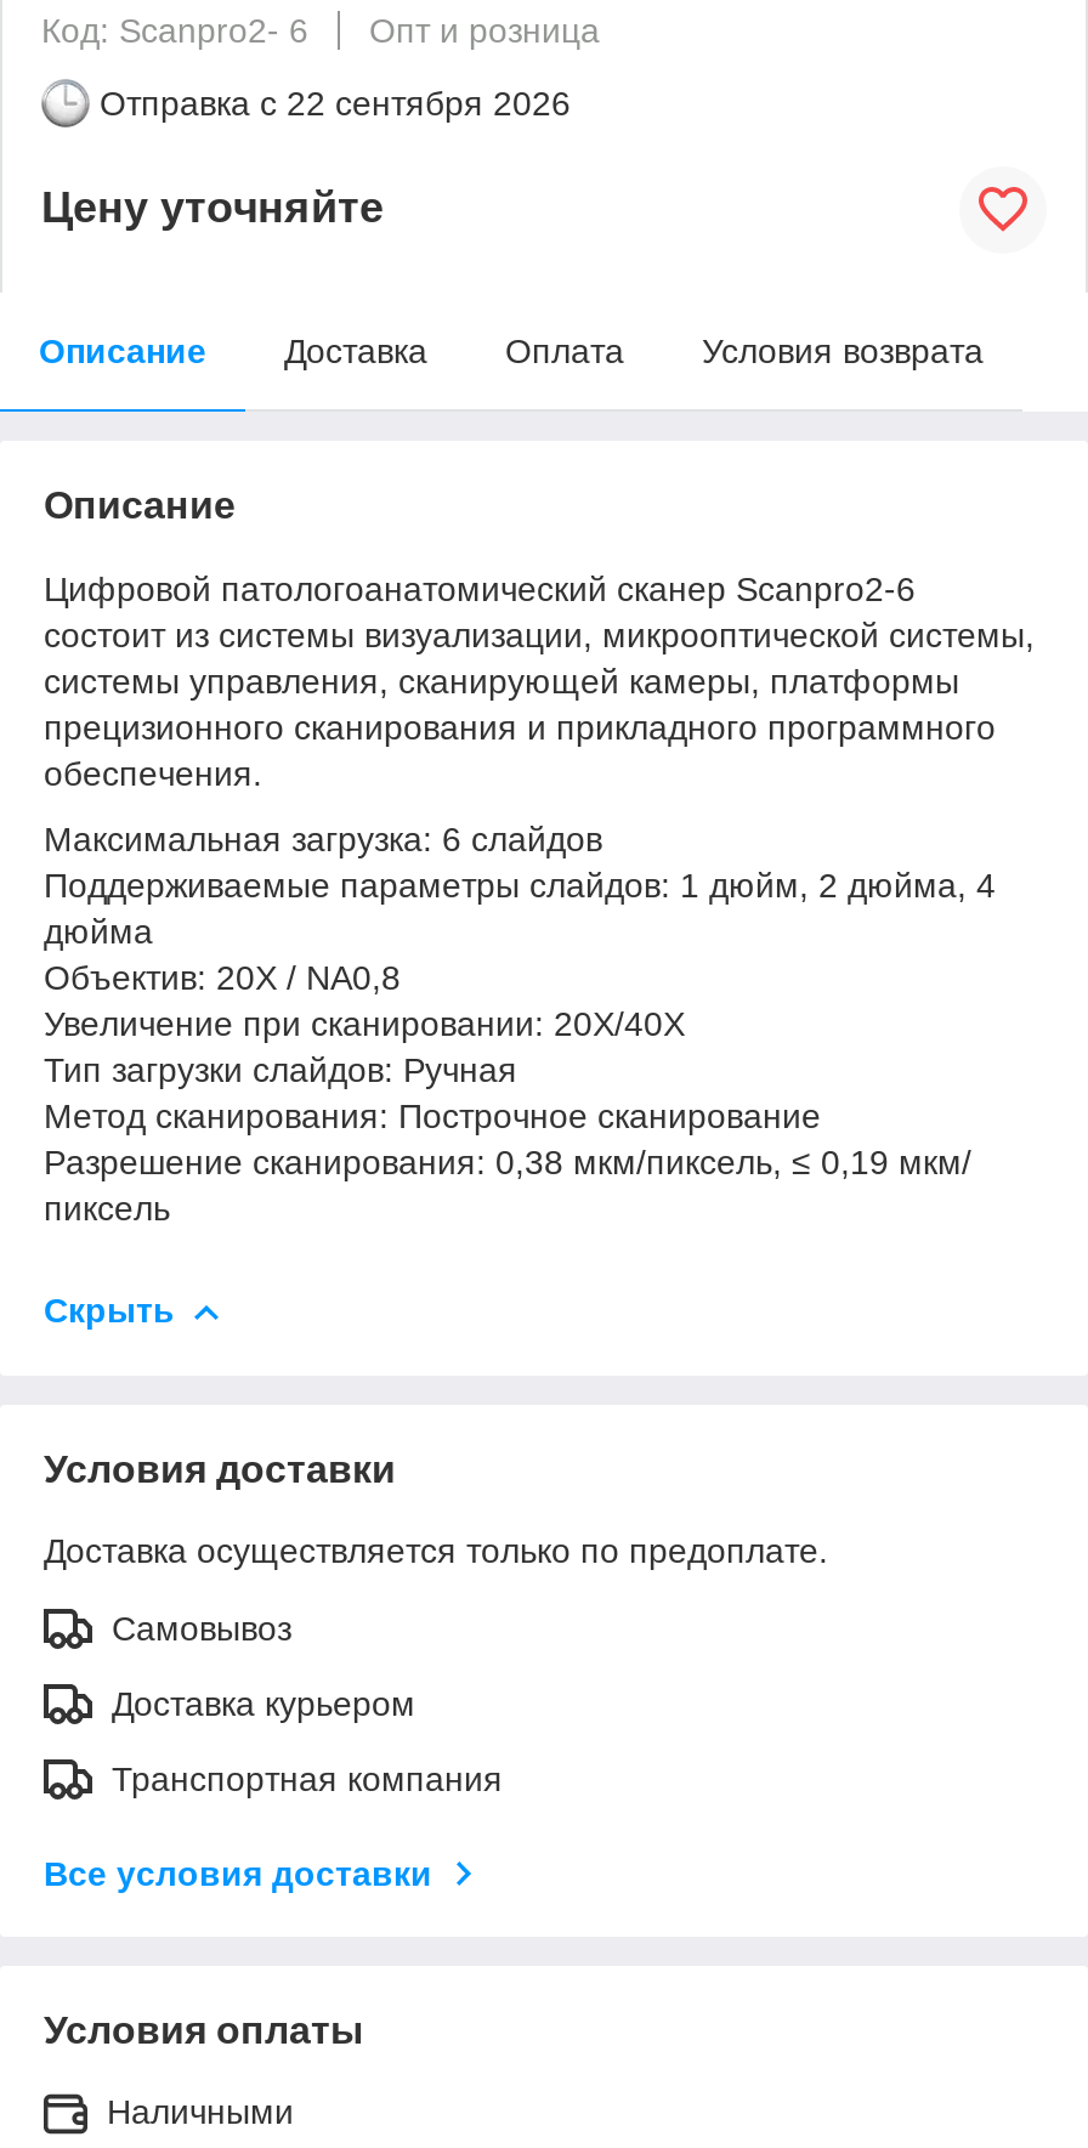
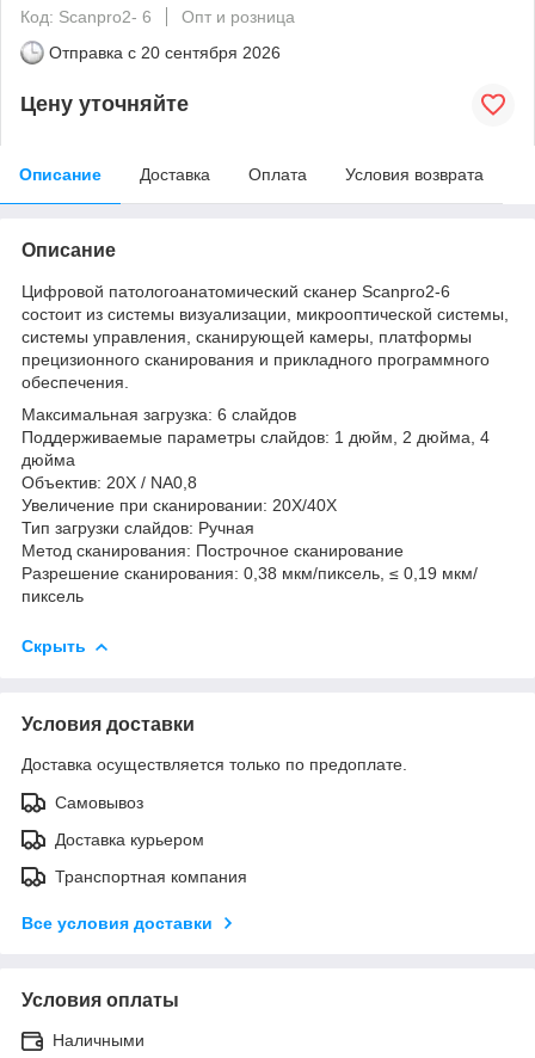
- Отправка с 22 сентября 2026
+ Отправка с 20 сентября 2026
